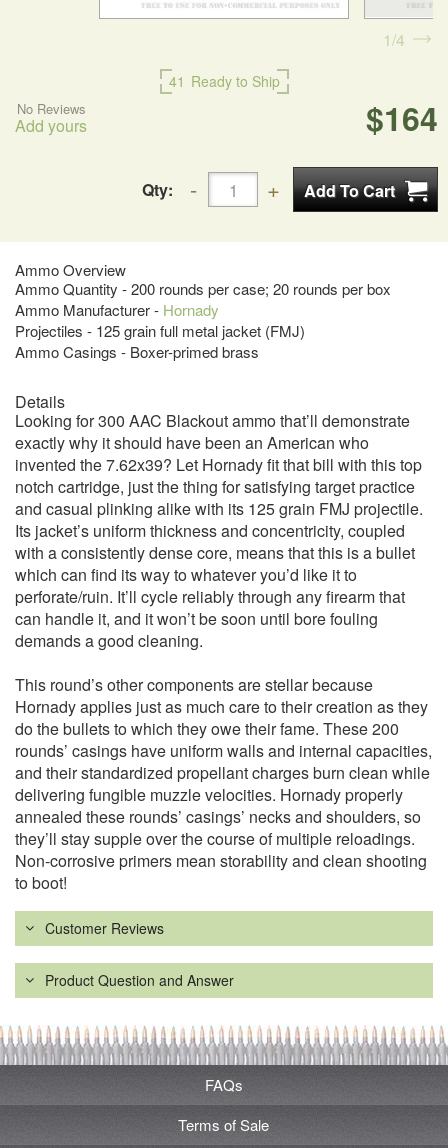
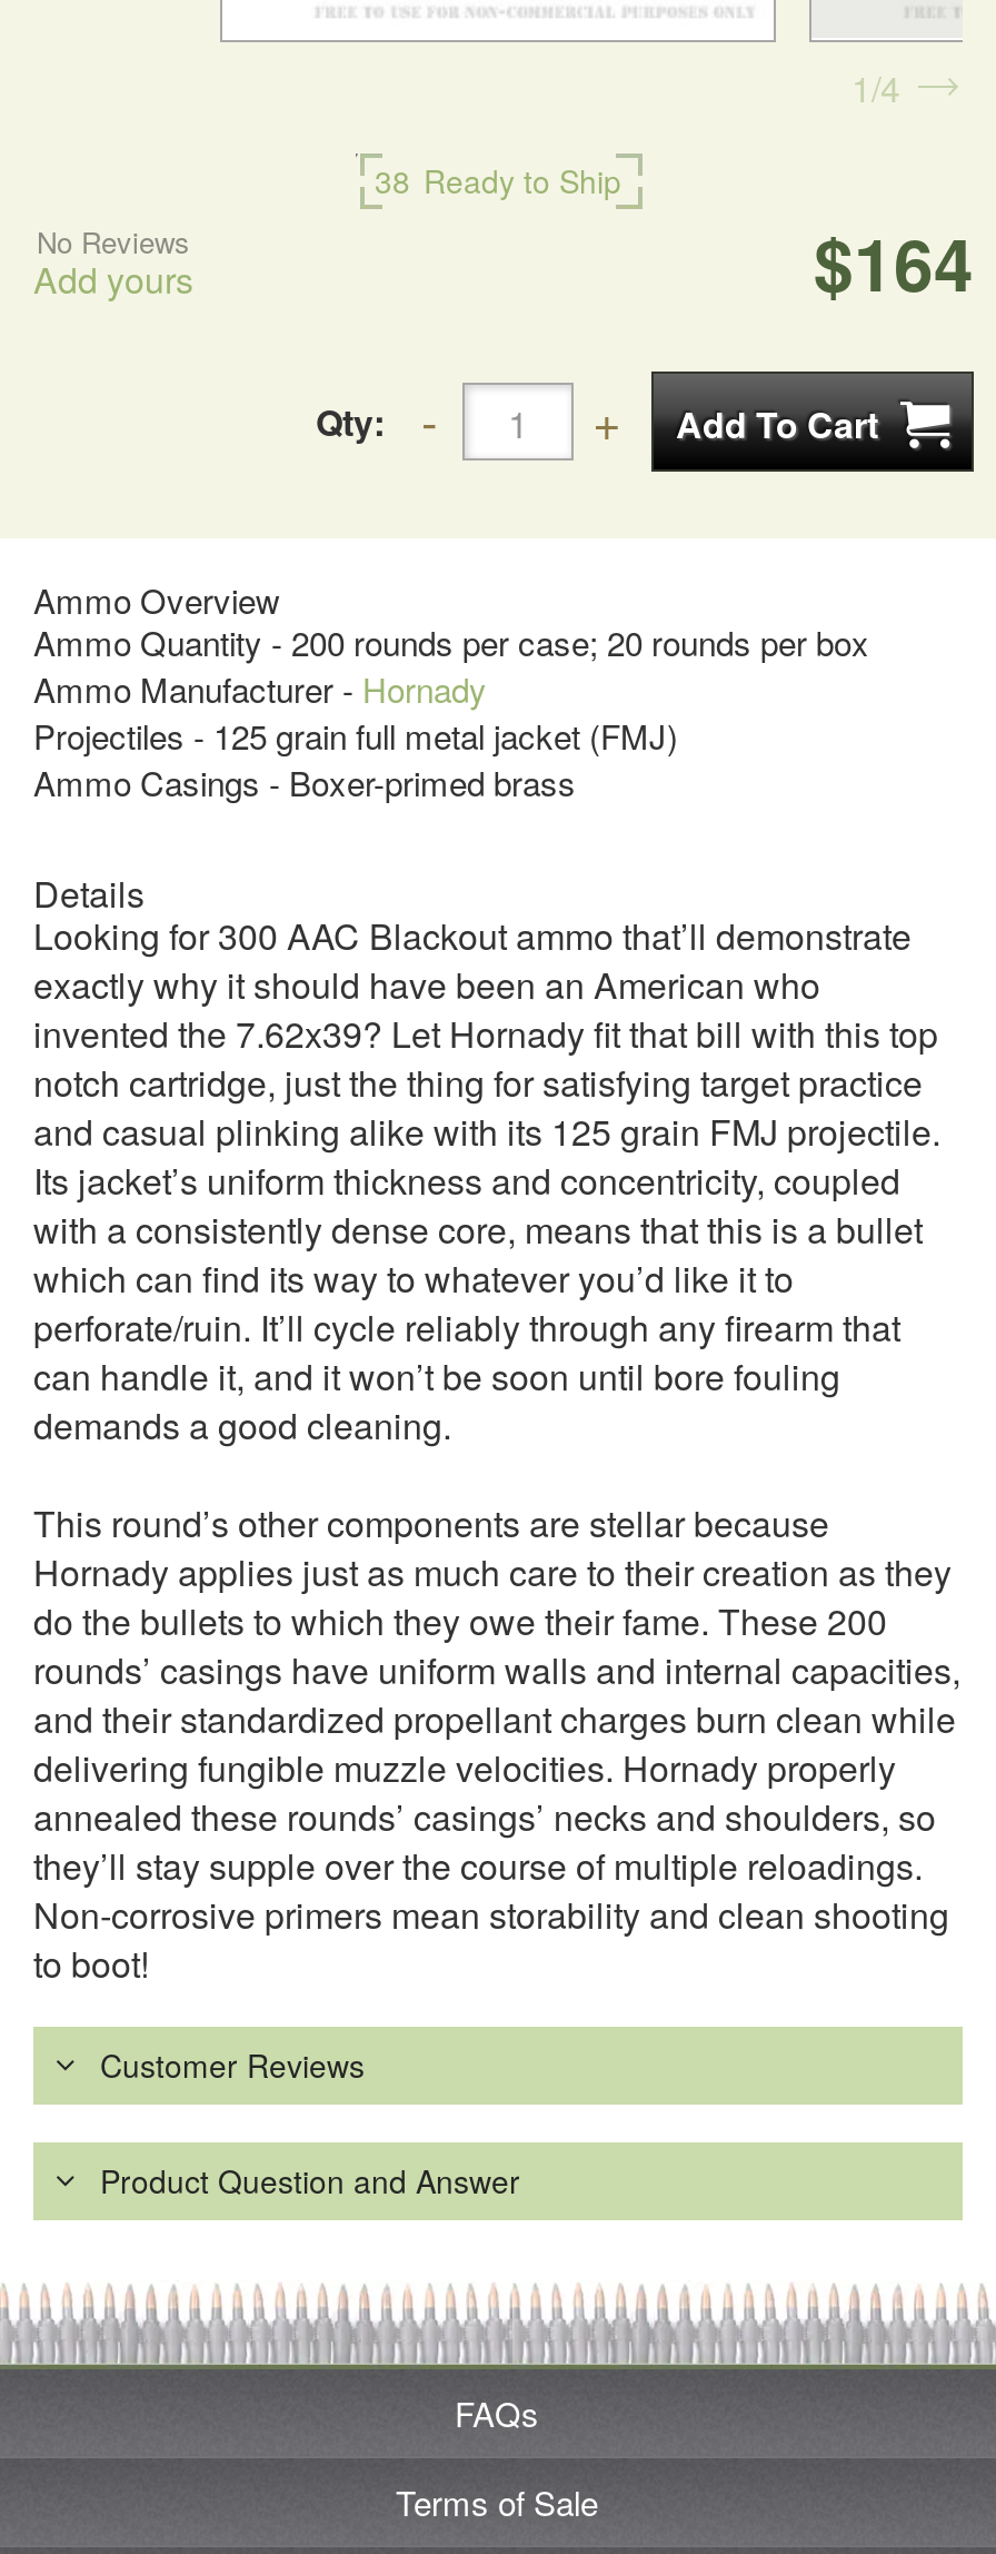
- 41 Ready to Ship
+ 38 Ready to Ship
